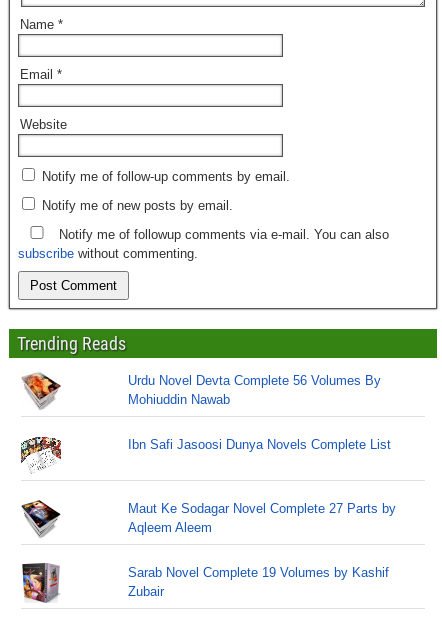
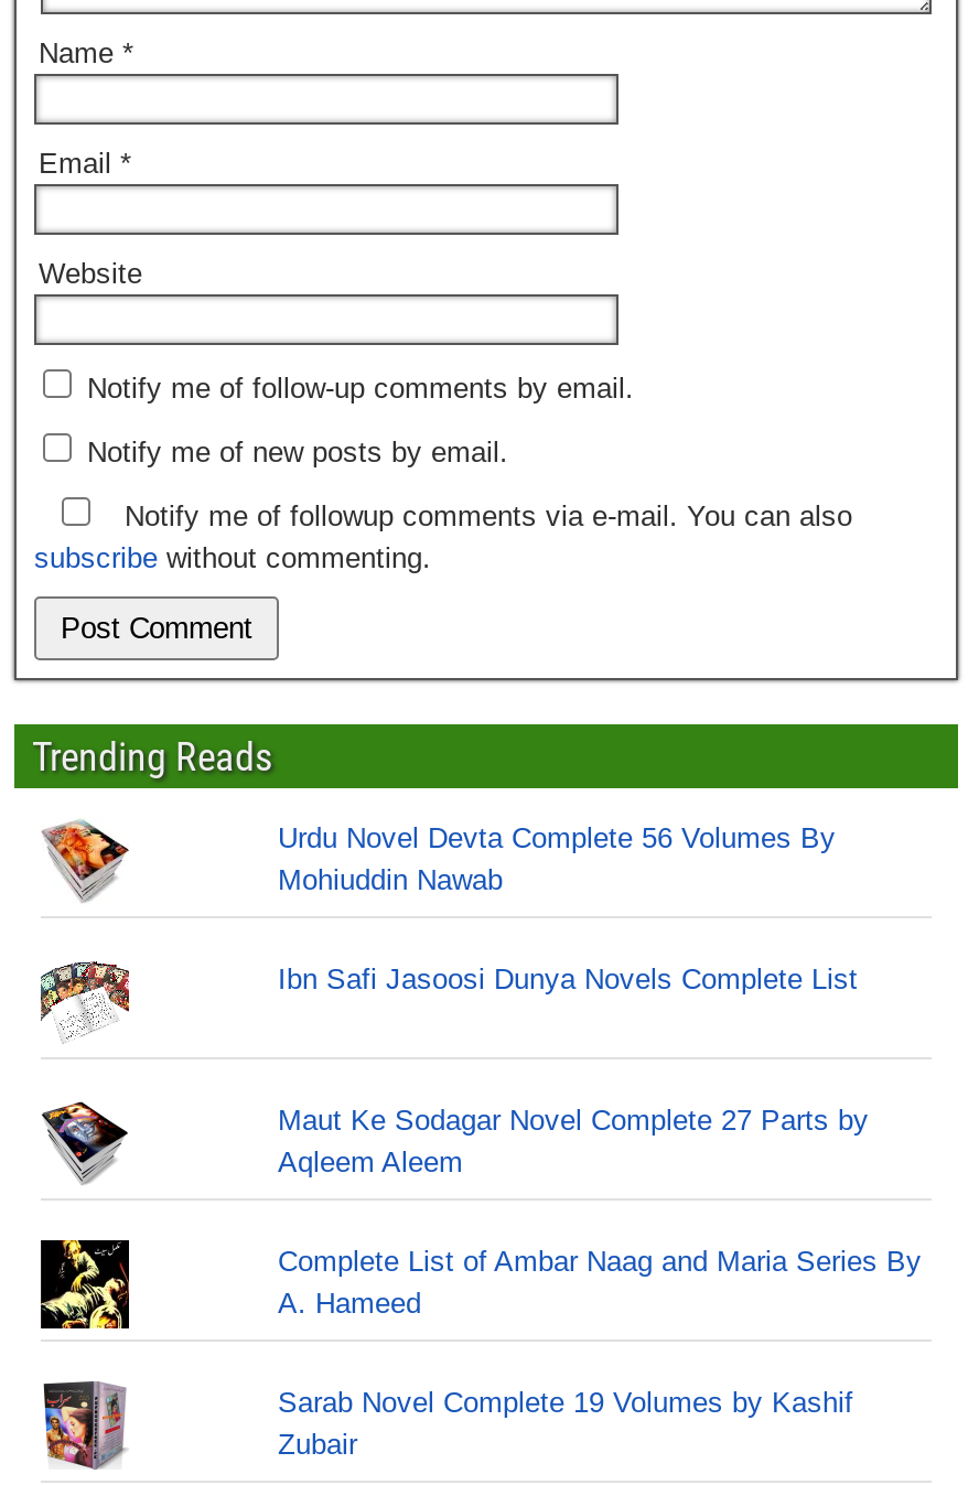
+ [image]

+ Complete List of Ambar Naag and Maria Series By
+ A. Hameed
